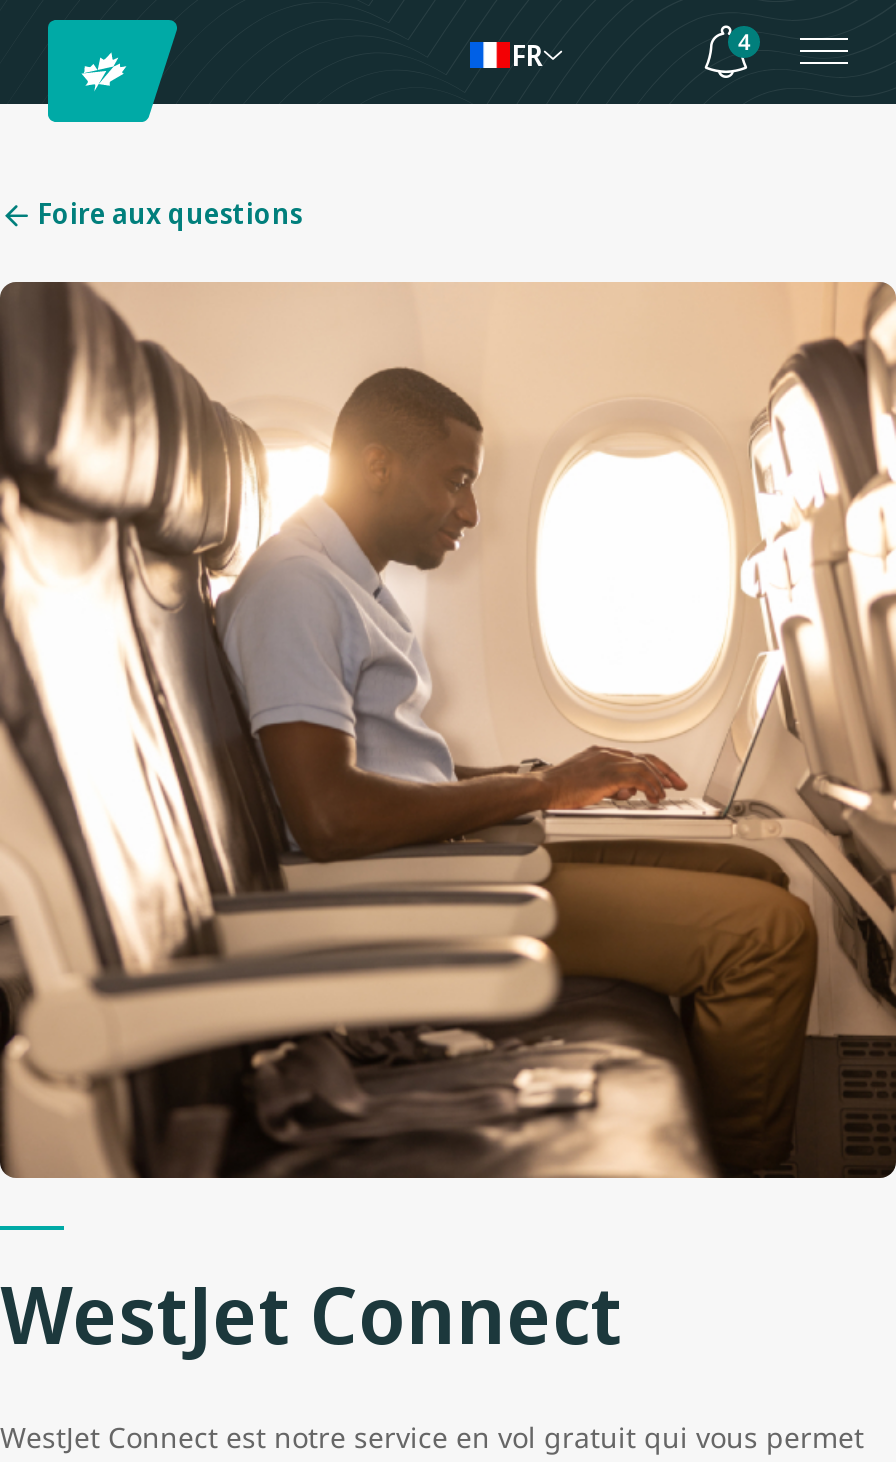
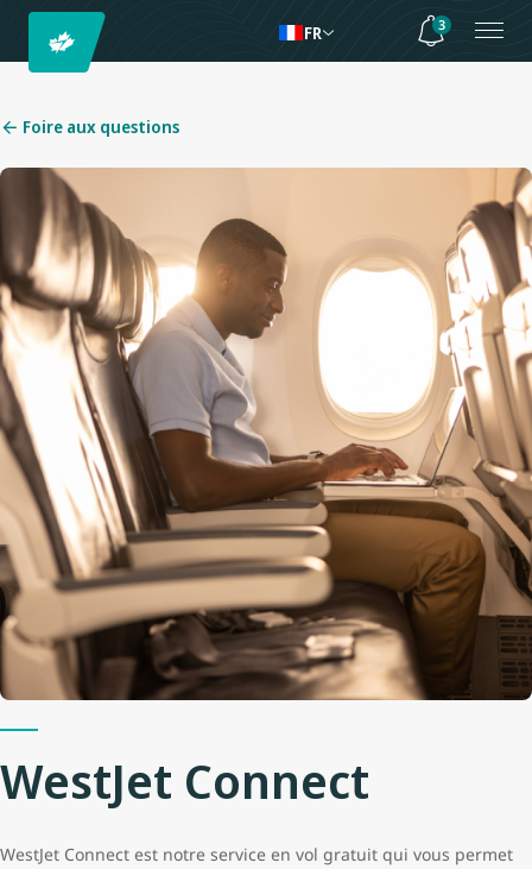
- 4
+ 3
